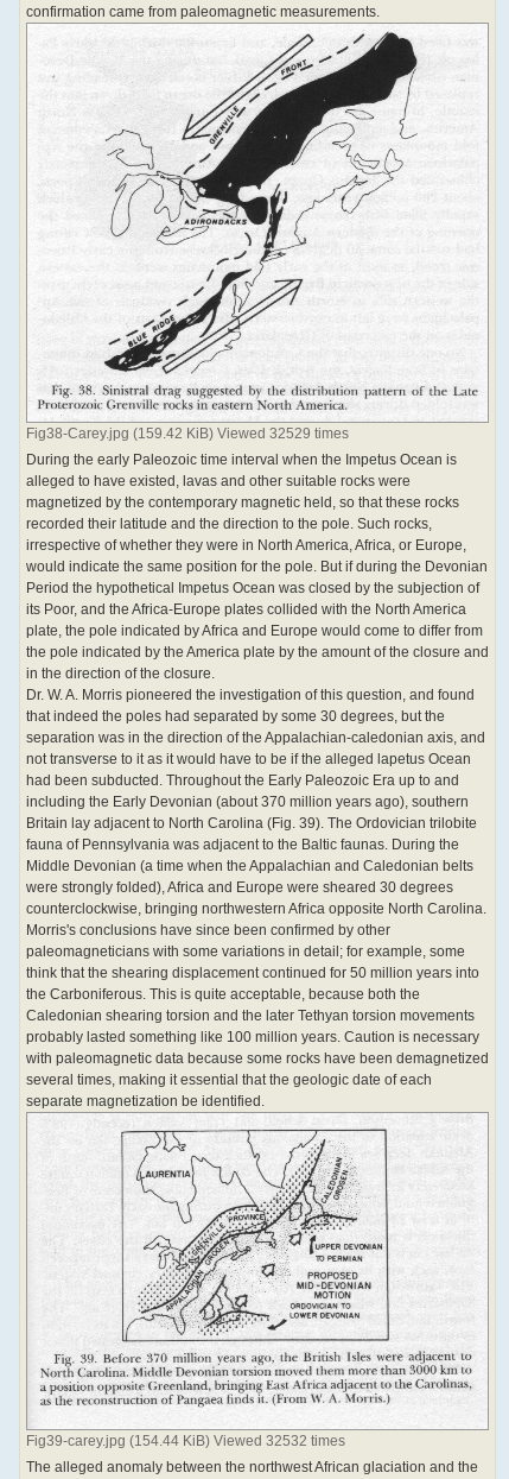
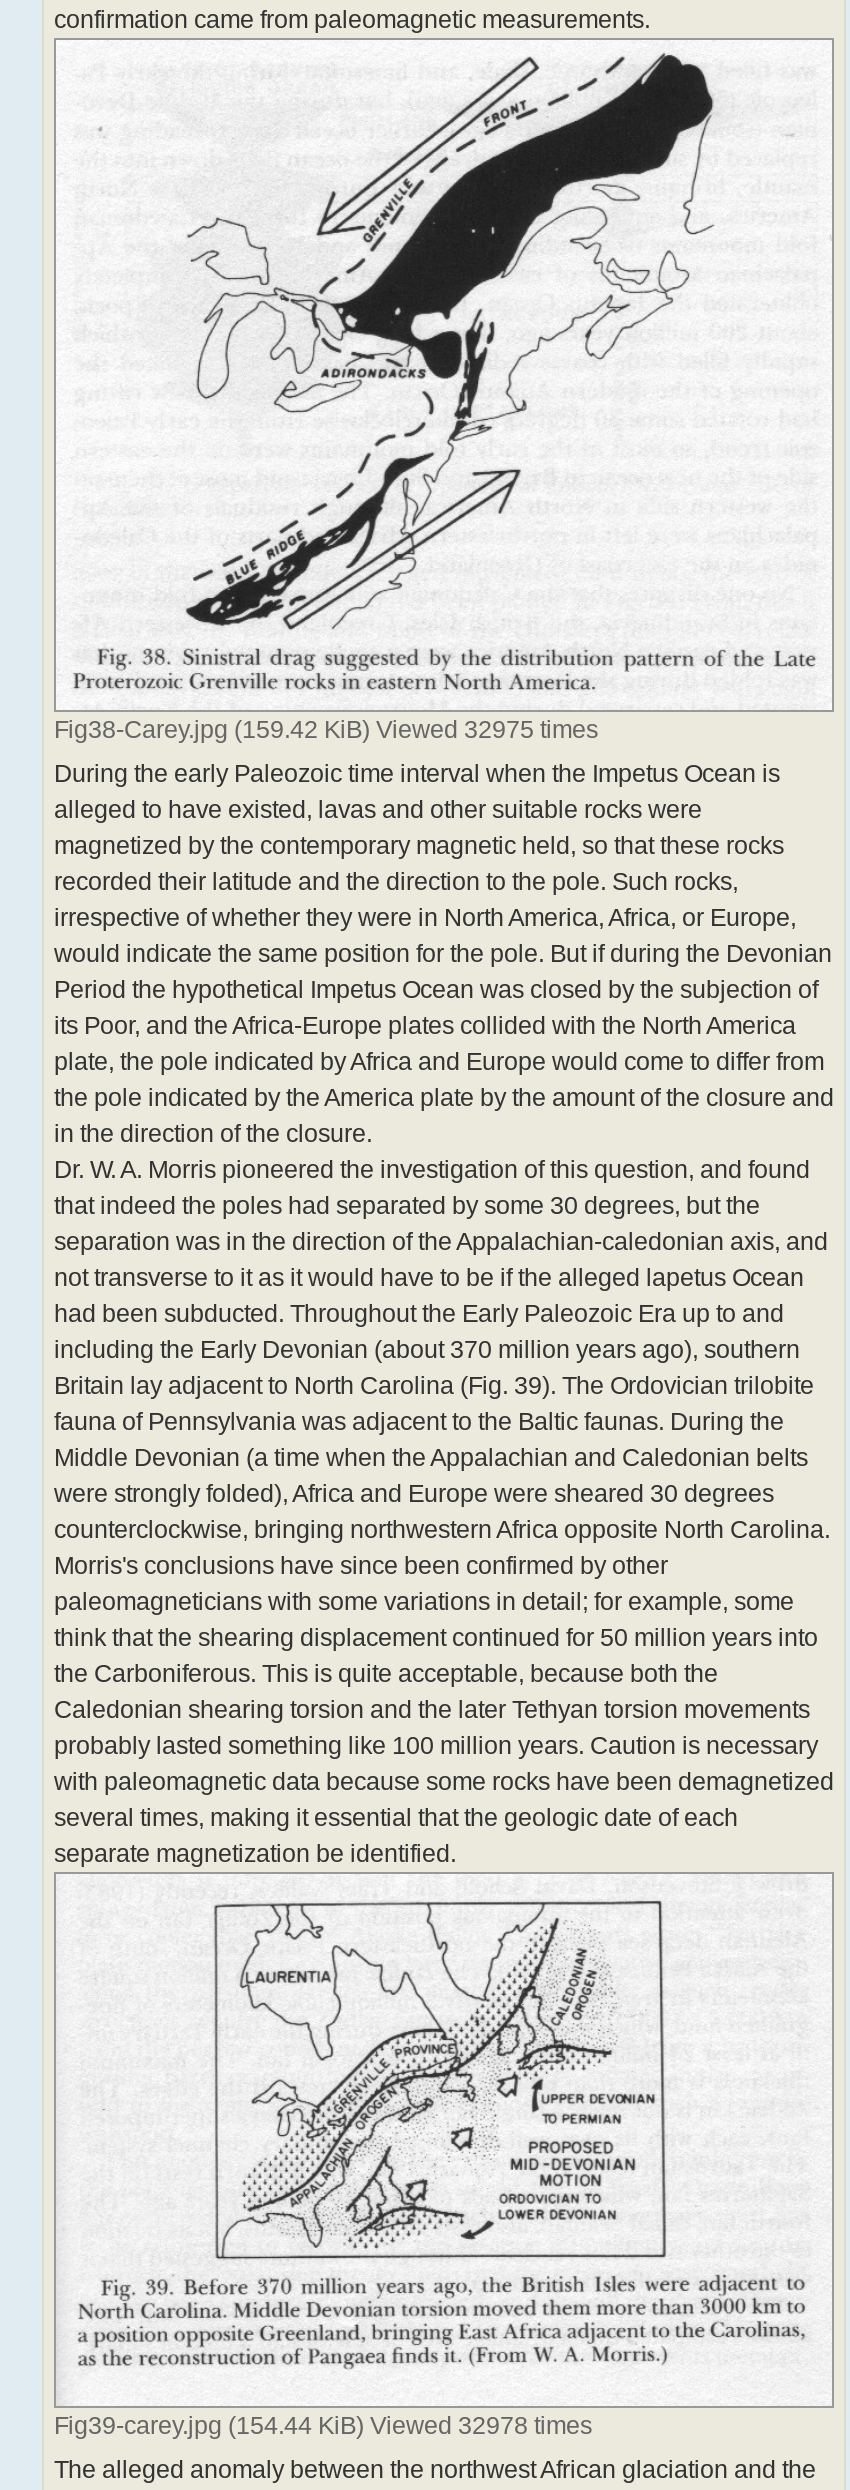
- Fig38-Carey.jpg (159.42 KiB) Viewed 32529 times
+ Fig38-Carey.jpg (159.42 KiB) Viewed 32975 times

- Fig39-carey.jpg (154.44 KiB) Viewed 32532 times
+ Fig39-carey.jpg (154.44 KiB) Viewed 32978 times
